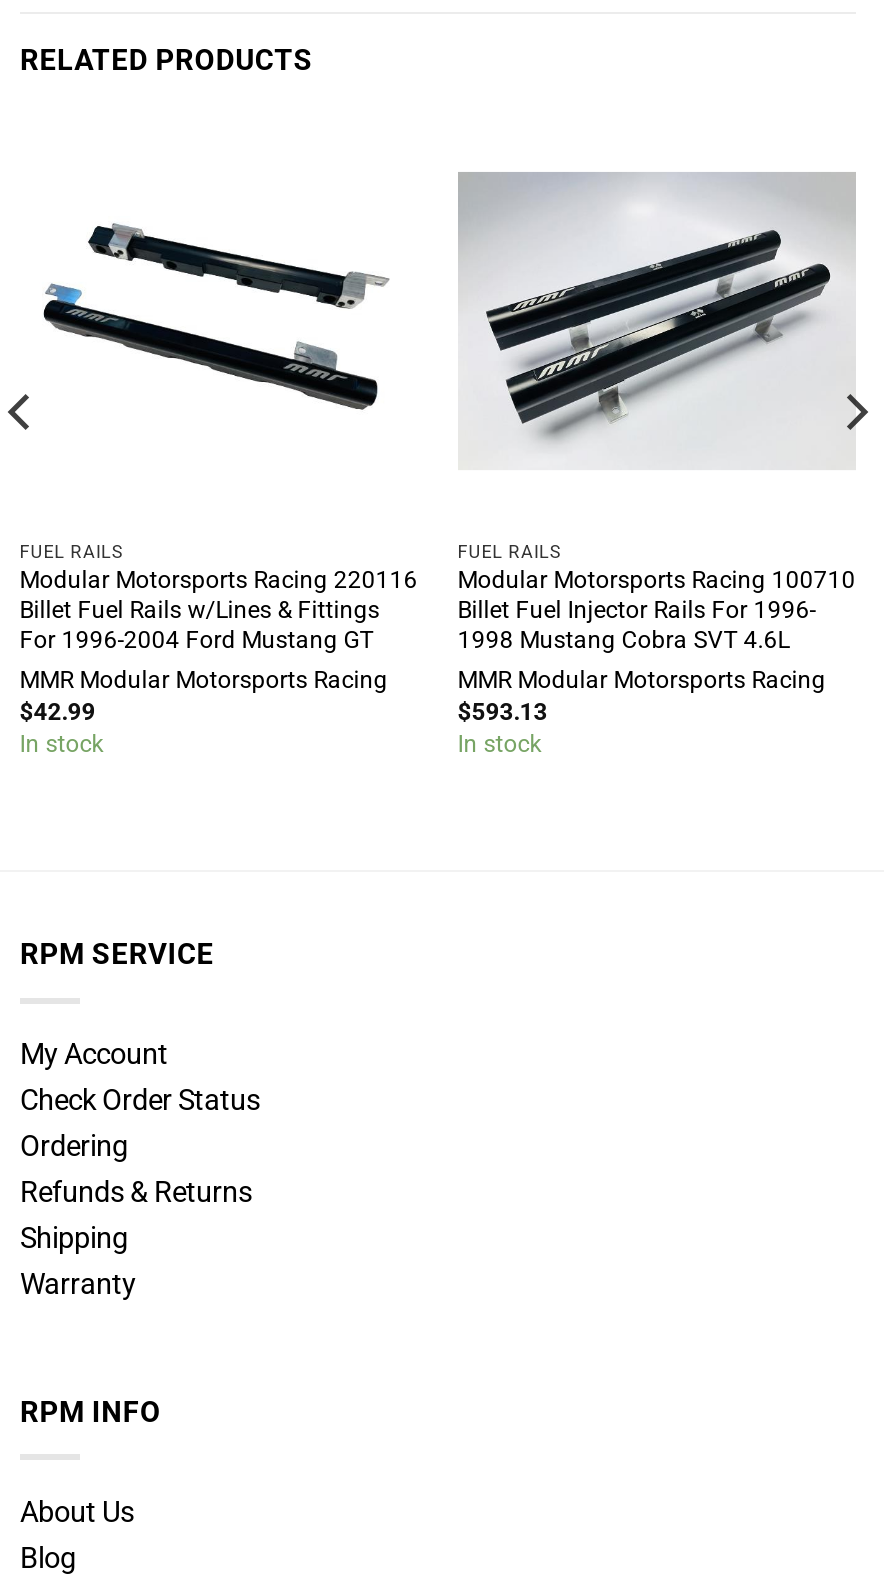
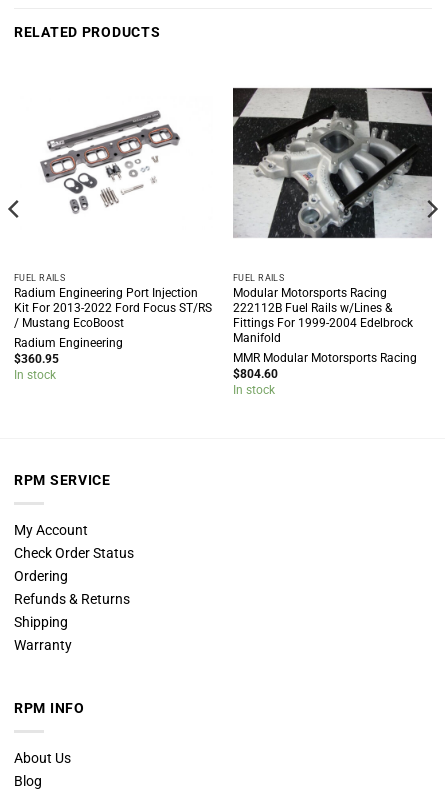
- [image]
+ [image]

- [image]
+ [image]

- Modular Motorsports Racing 220116
- Billet Fuel Rails w/Lines & Fittings
- For 1996-2004 Ford Mustang GT
- MMR Modular Motorsports Racing
- $42.99
+ Radium Engineering Port Injection
+ Kit For 2013-2022 Ford Focus ST/RS
+ / Mustang EcoBoost
+ Radium Engineering
+ $360.95

- Modular Motorsports Racing 100710
- Billet Fuel Injector Rails For 1996-
- 1998 Mustang Cobra SVT 4.6L
+ Modular Motorsports Racing
+ 222112B Fuel Rails w/Lines &
+ Fittings For 1999-2004 Edelbrock
+ Manifold

- $593.13
+ $804.60
